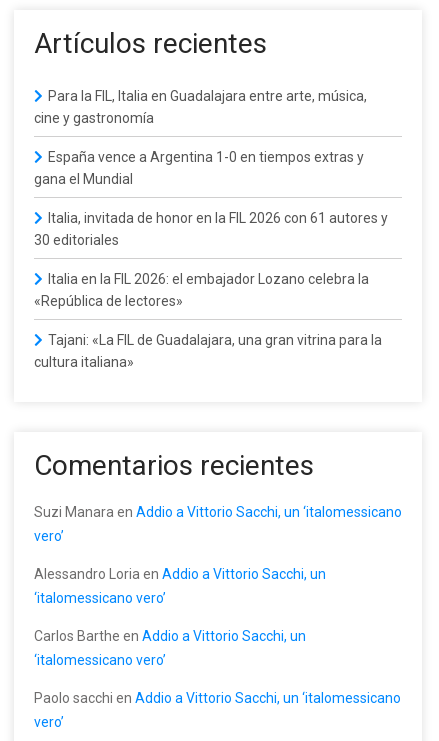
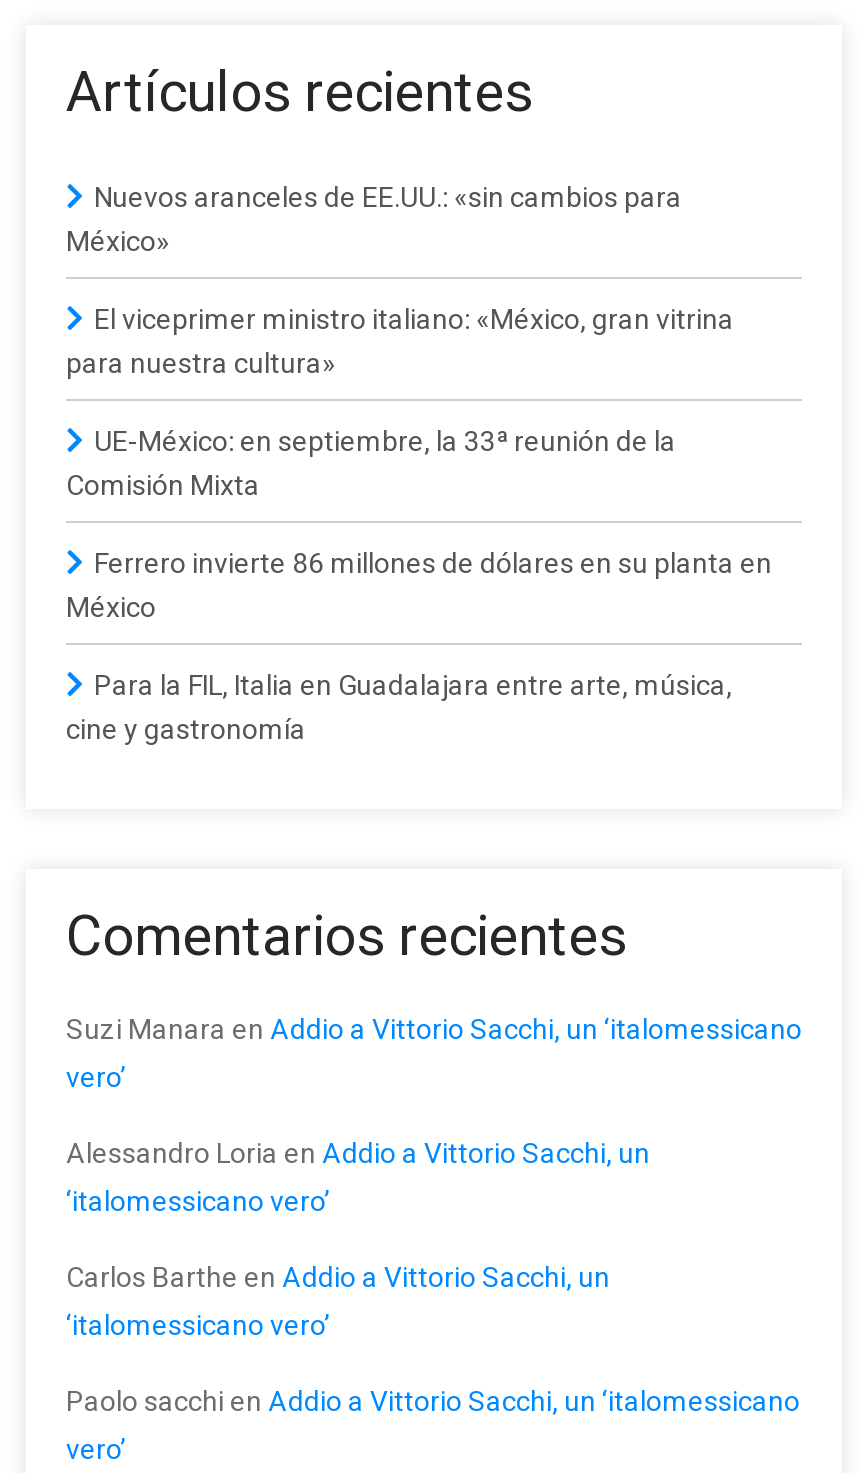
+ Nuevos aranceles de EE.UU.: «sin cambios para
+ México»
+ El viceprimer ministro italiano: «México, gran vitrina
+ para nuestra cultura»
+ UE-México: en septiembre, la 33ª reunión de la
+ Comisión Mixta
+ Ferrero invierte 86 millones de dólares en su planta en
+ México

moved down: Para la FIL, Italia en Guadalajara entre arte, música, | cine y gastronomía

- España vence a Argentina 1-0 en tiempos extras y
- gana el Mundial
- Italia, invitada de honor en la FIL 2026 con 61 autores y
- 30 editoriales
- Italia en la FIL 2026: el embajador Lozano celebra la
- «República de lectores»
- Tajani: «La FIL de Guadalajara, una gran vitrina para la
- cultura italiana»
